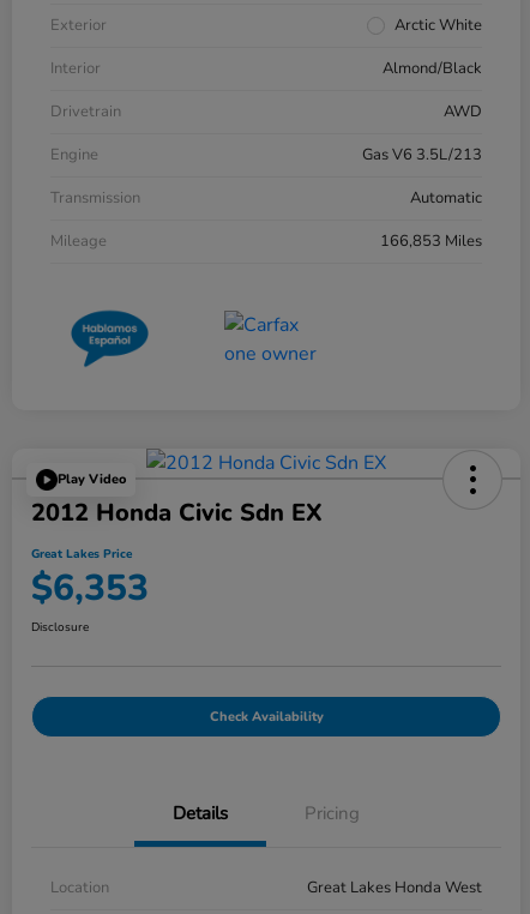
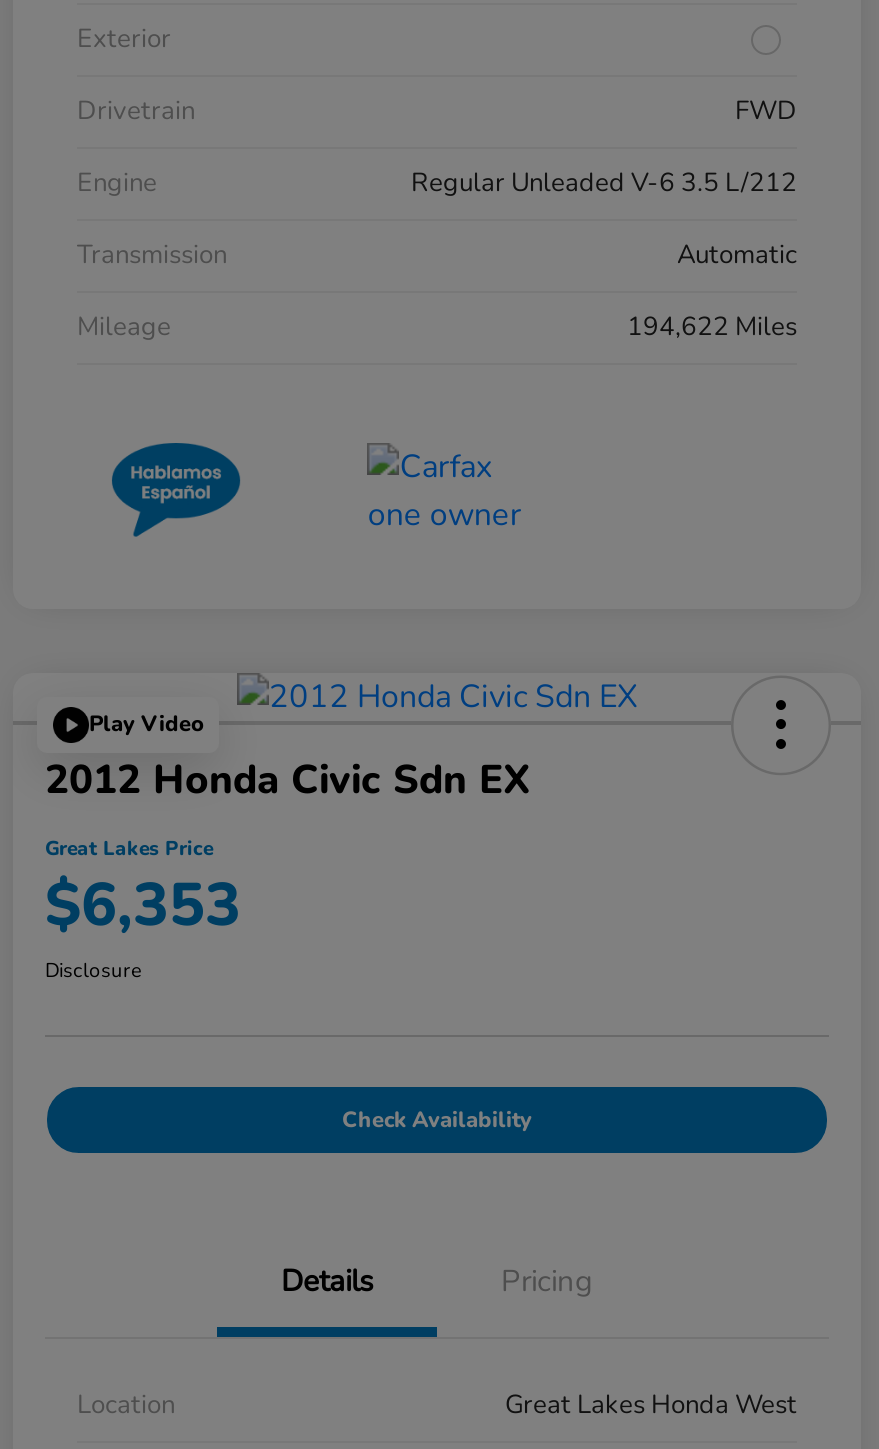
- Arctic White
- Interior
- Almond/Black

- AWD
+ FWD

- Gas V6 3.5L/213
+ Regular Unleaded V-6 3.5 L/212

- 166,853 Miles
+ 194,622 Miles
